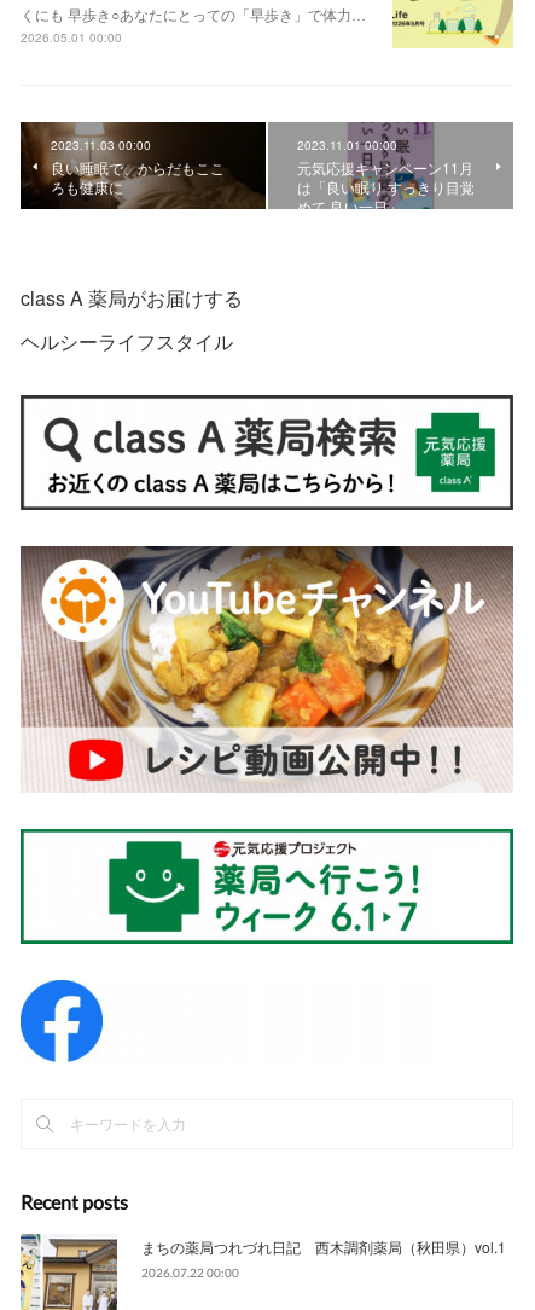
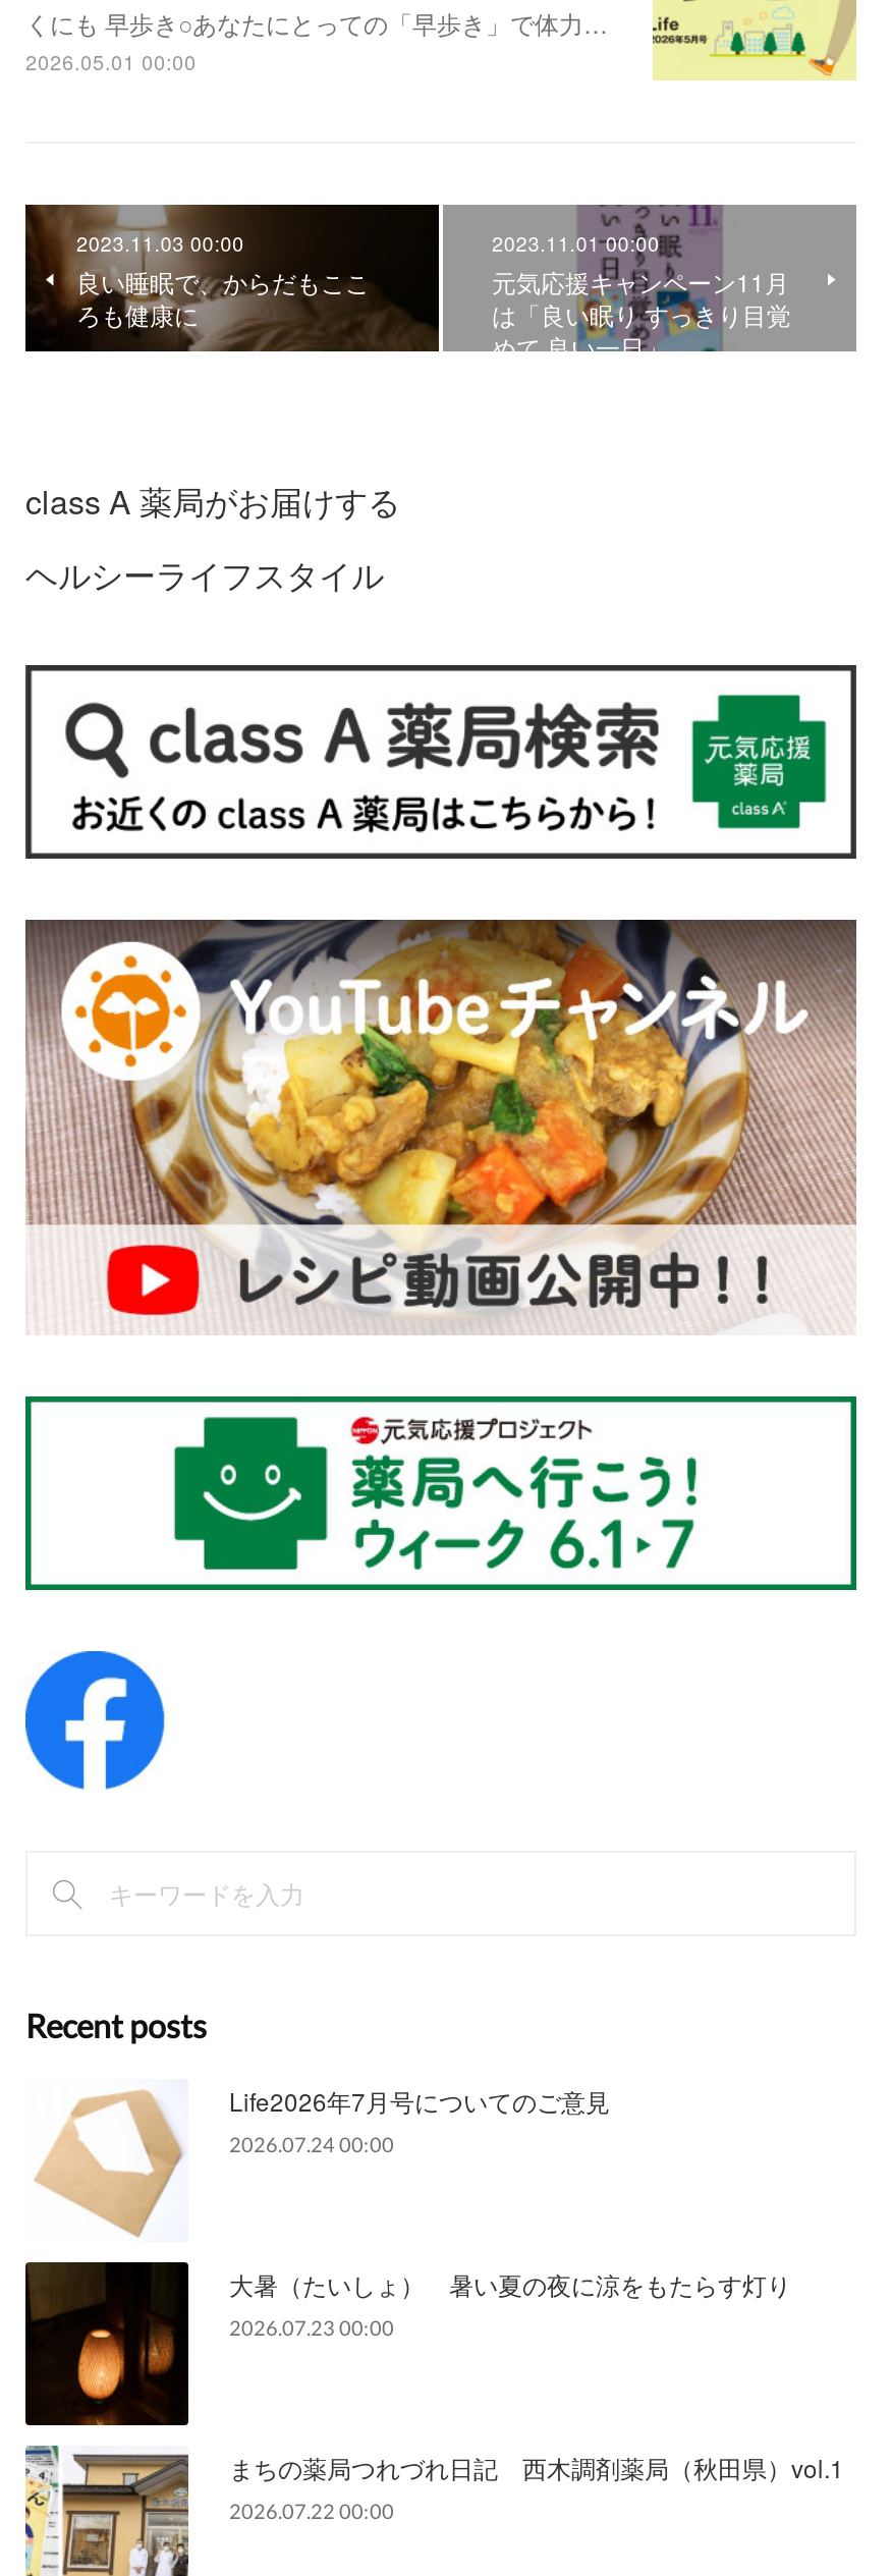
+ [image]
+ 大暑（たいしょ） 暑い夏の夜に涼をもたらす灯り
+ 2026.07.23 00:00

+ [image]
+ Life2026年7月号についてのご意見
+ 2026.07.24 00:00
